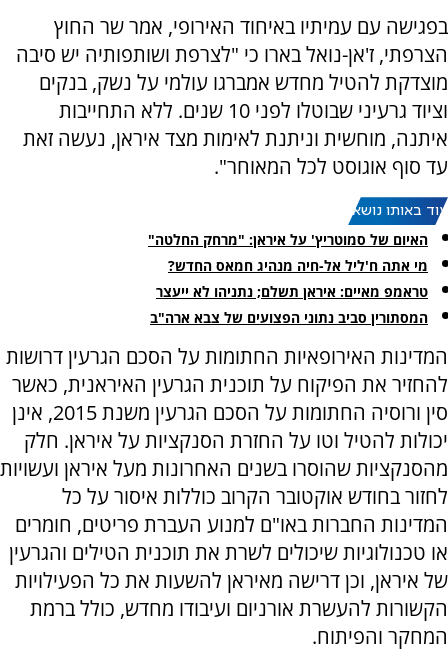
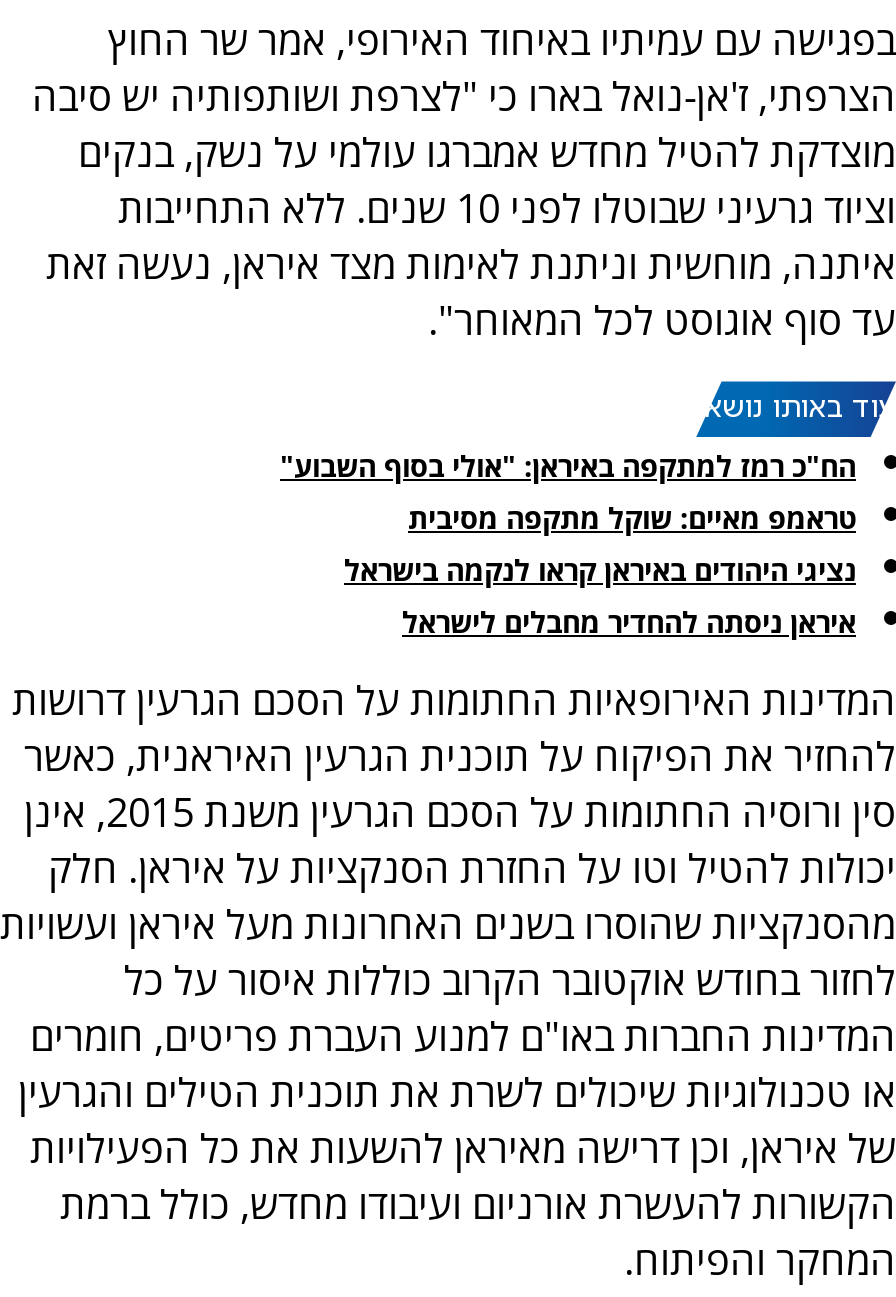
- האיום של סמוטריץ' על איראן: "מרחק החלטה"
- מי אתה ח'ליל אל-חיה מנהיג חמאס החדש?
- טראמפ מאיים: איראן תשלם; נתניהו לא ייעצר
- המסתורין סביב נתוני הפצועים של צבא ארה"ב
+ הח"כ רמז למתקפה באיראן: "אולי בסוף השבוע"
+ טראמפ מאיים: שוקל מתקפה מסיבית
+ נציגי היהודים באיראן קראו לנקמה בישראל
+ איראן ניסתה להחדיר מחבלים לישראל
